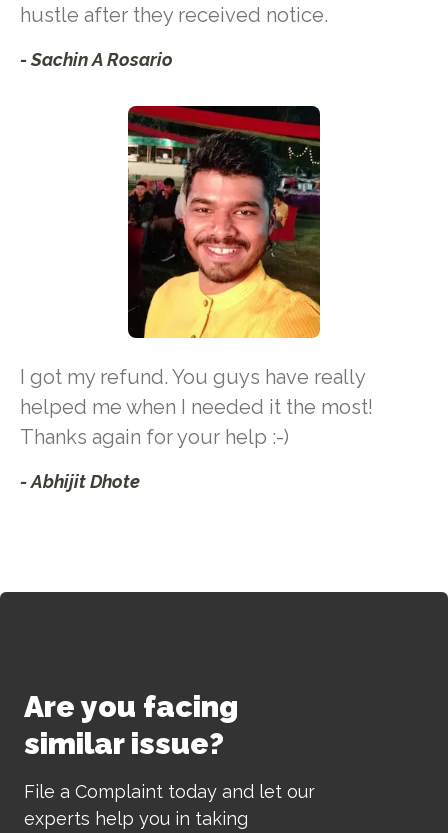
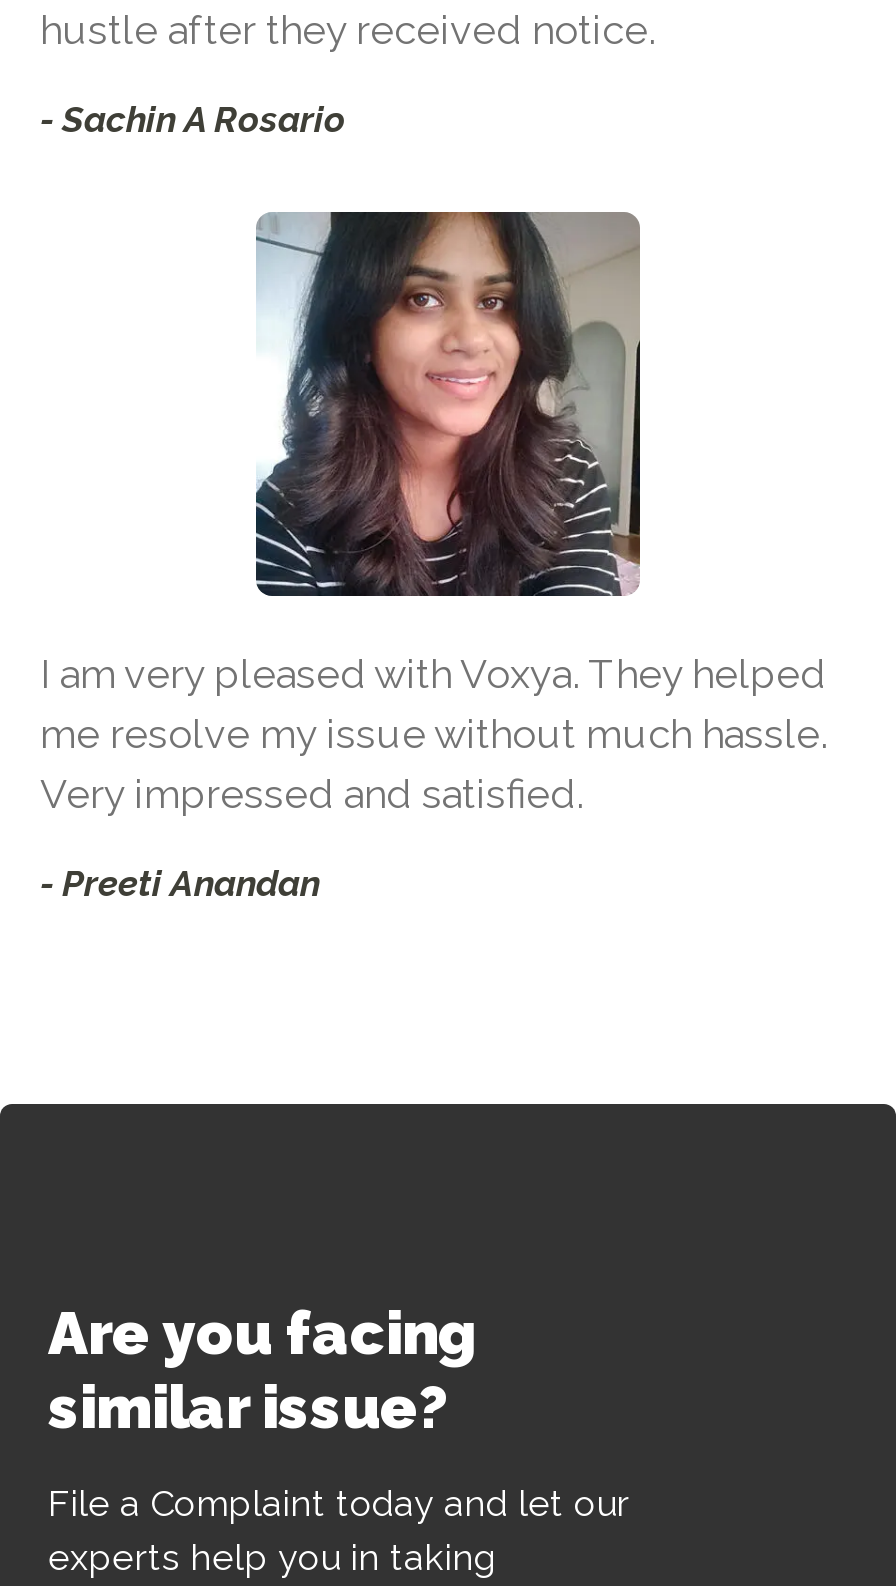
- [image]
+ [image]

- I got my refund. You guys have really
- helped me when I needed it the most!
- Thanks again for your help :-)
+ I am very pleased with Voxya. They helped
+ me resolve my issue without much hassle.
+ Very impressed and satisfied.

- - Abhijit Dhote
+ - Preeti Anandan
